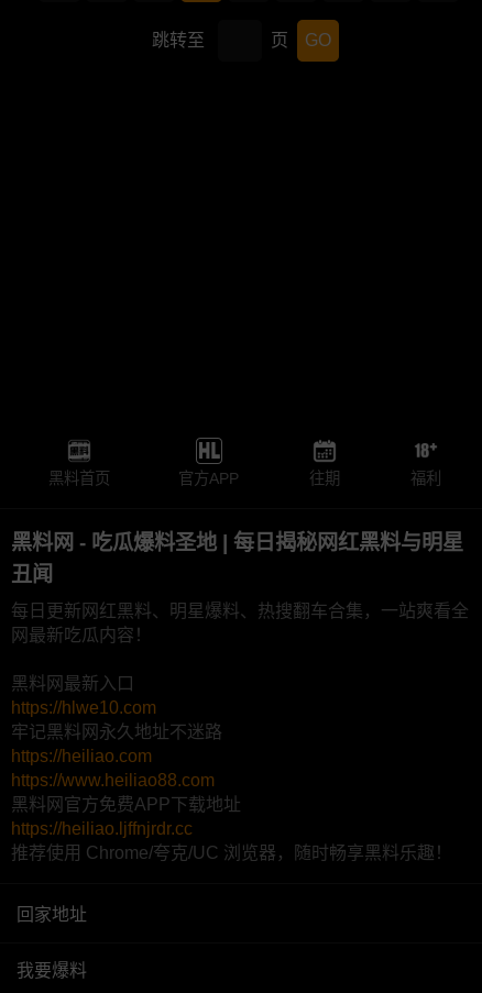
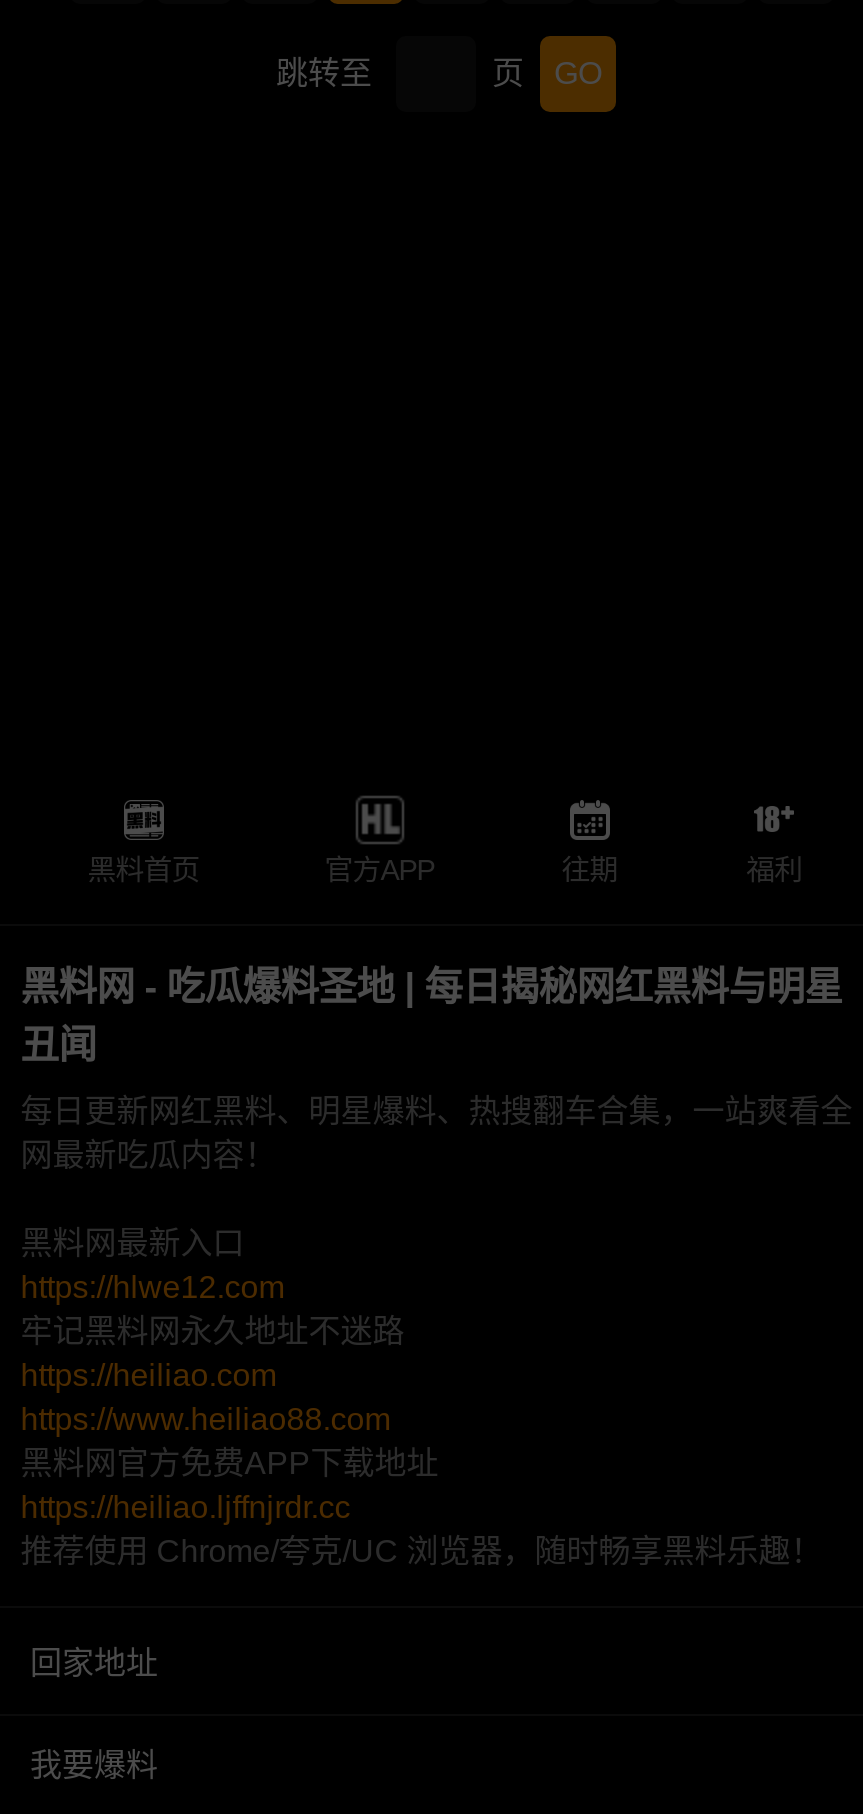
- https://hlwe10.com
+ https://hlwe12.com
